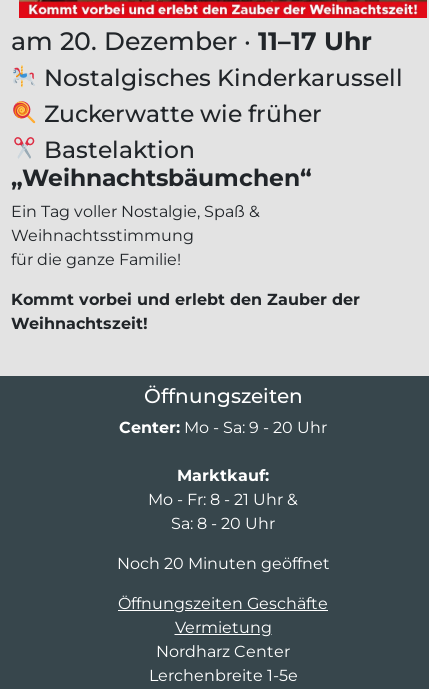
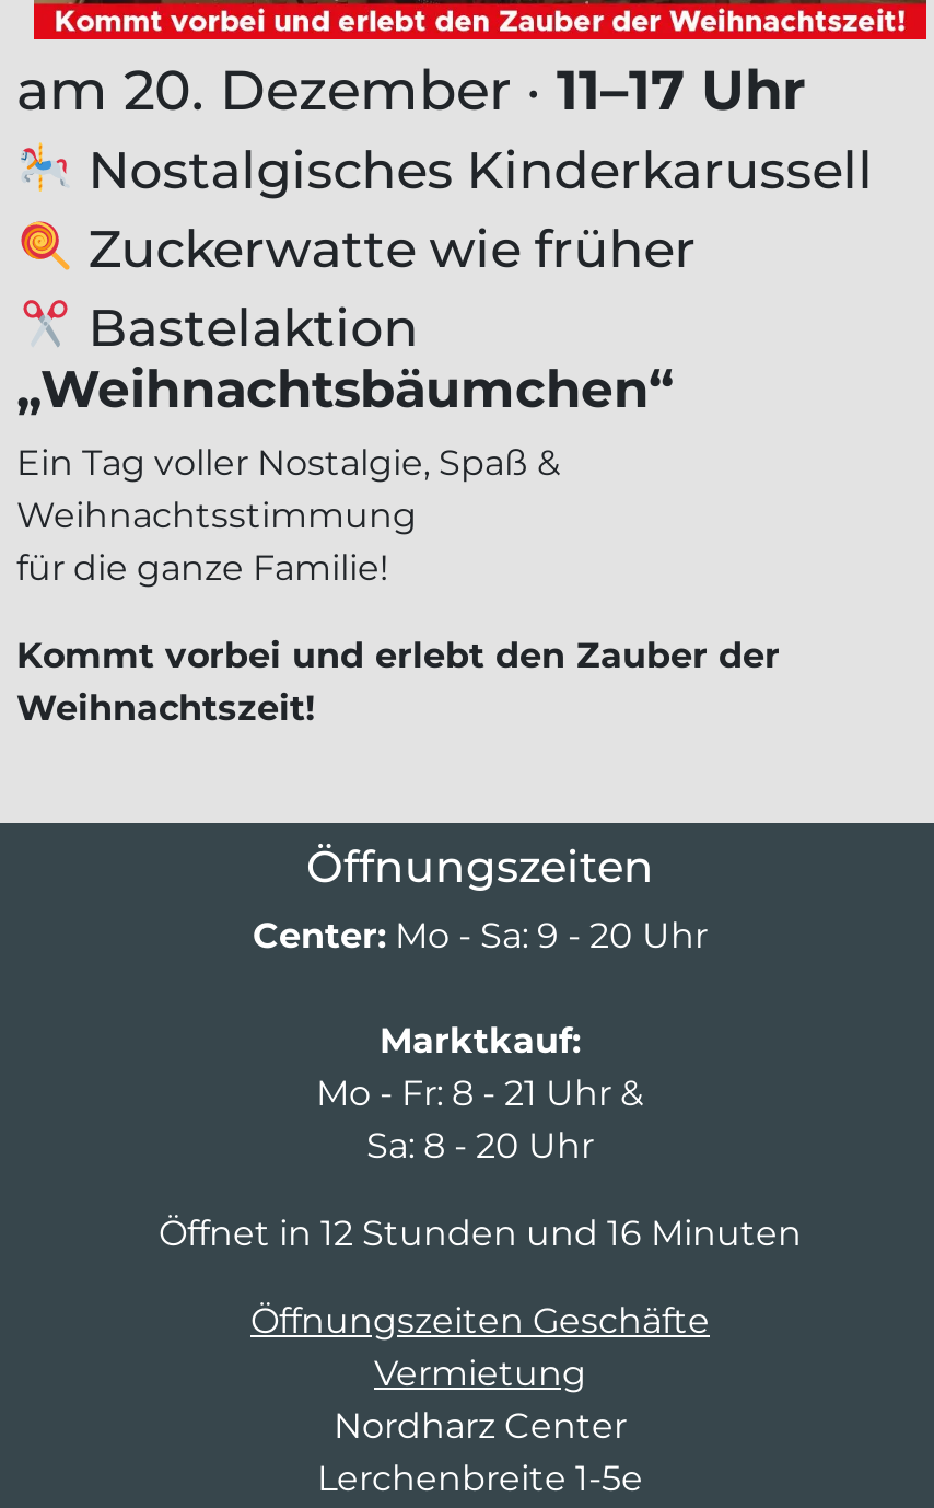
- Noch 20 Minuten geöffnet
+ Öffnet in 12 Stunden und 16 Minuten
